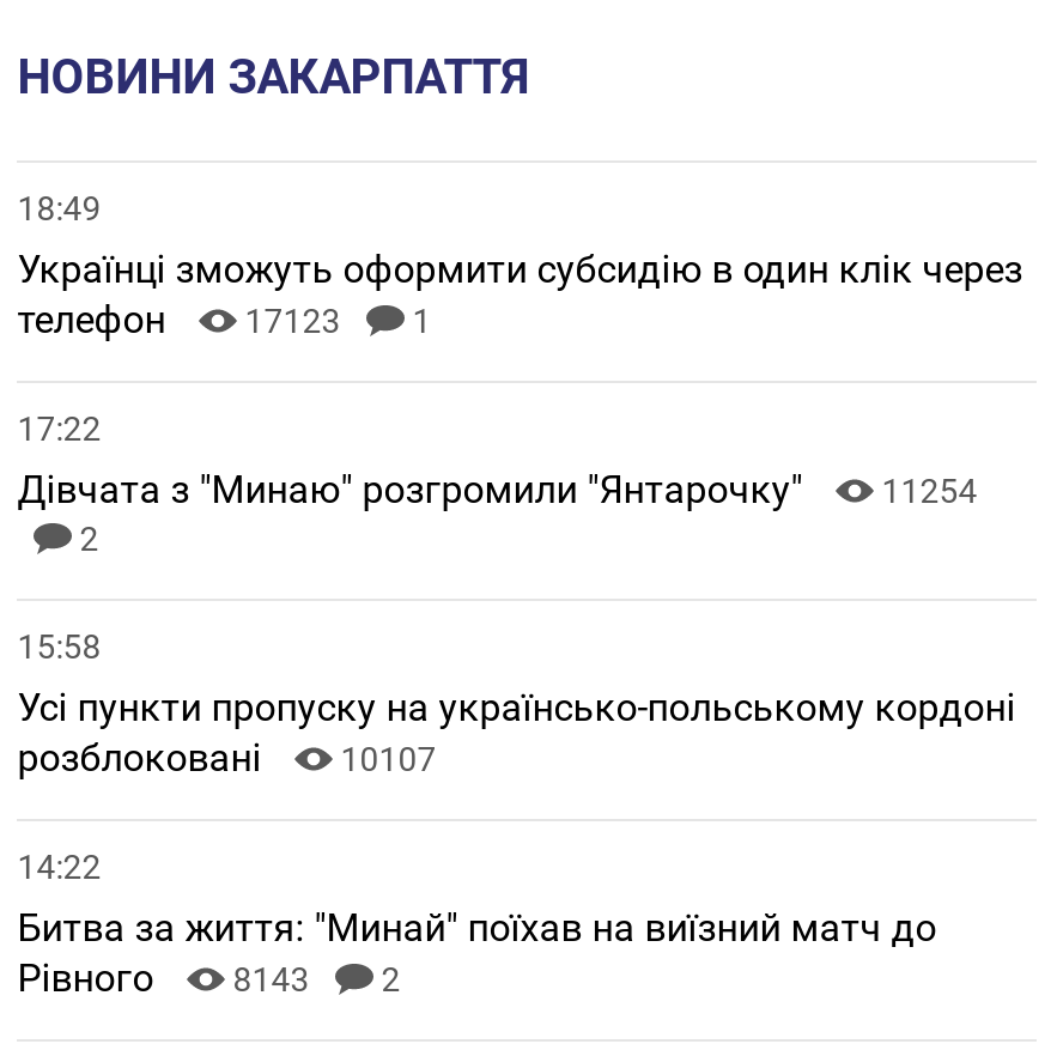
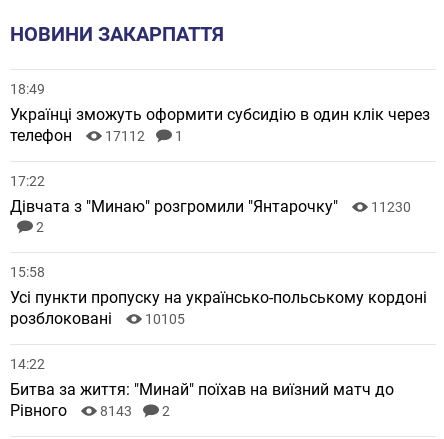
- телефон 17123 1
+ телефон 17112 1

- Дівчата з "Минаю" розгромили "Янтарочку" 11254
+ Дівчата з "Минаю" розгромили "Янтарочку" 11230

- розблоковані 10107
+ розблоковані 10105
